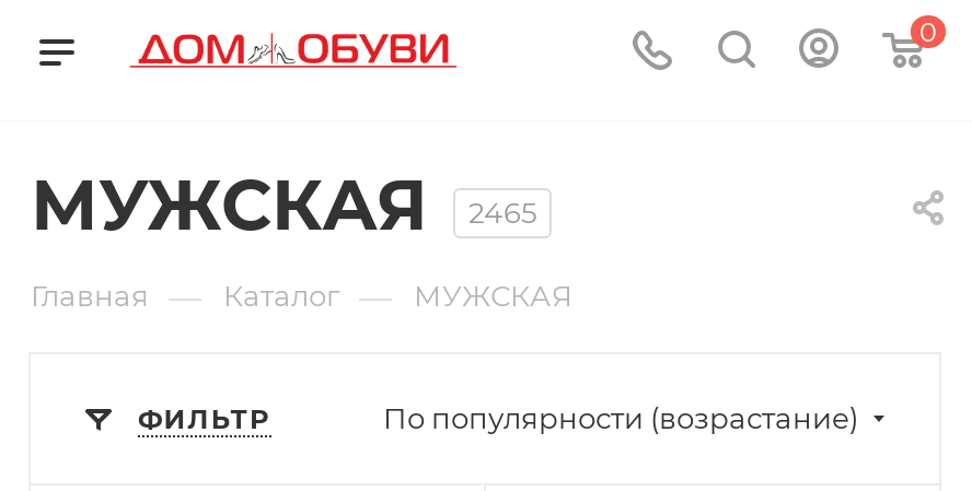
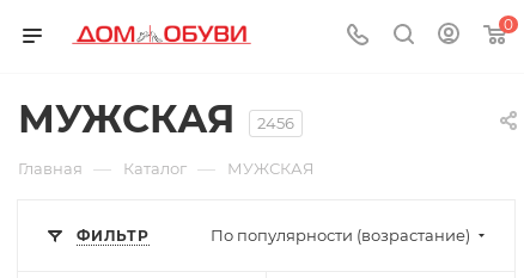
- МУЖСКАЯ 2465
+ МУЖСКАЯ 2456
